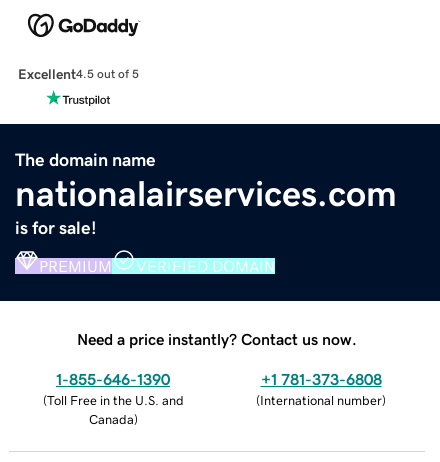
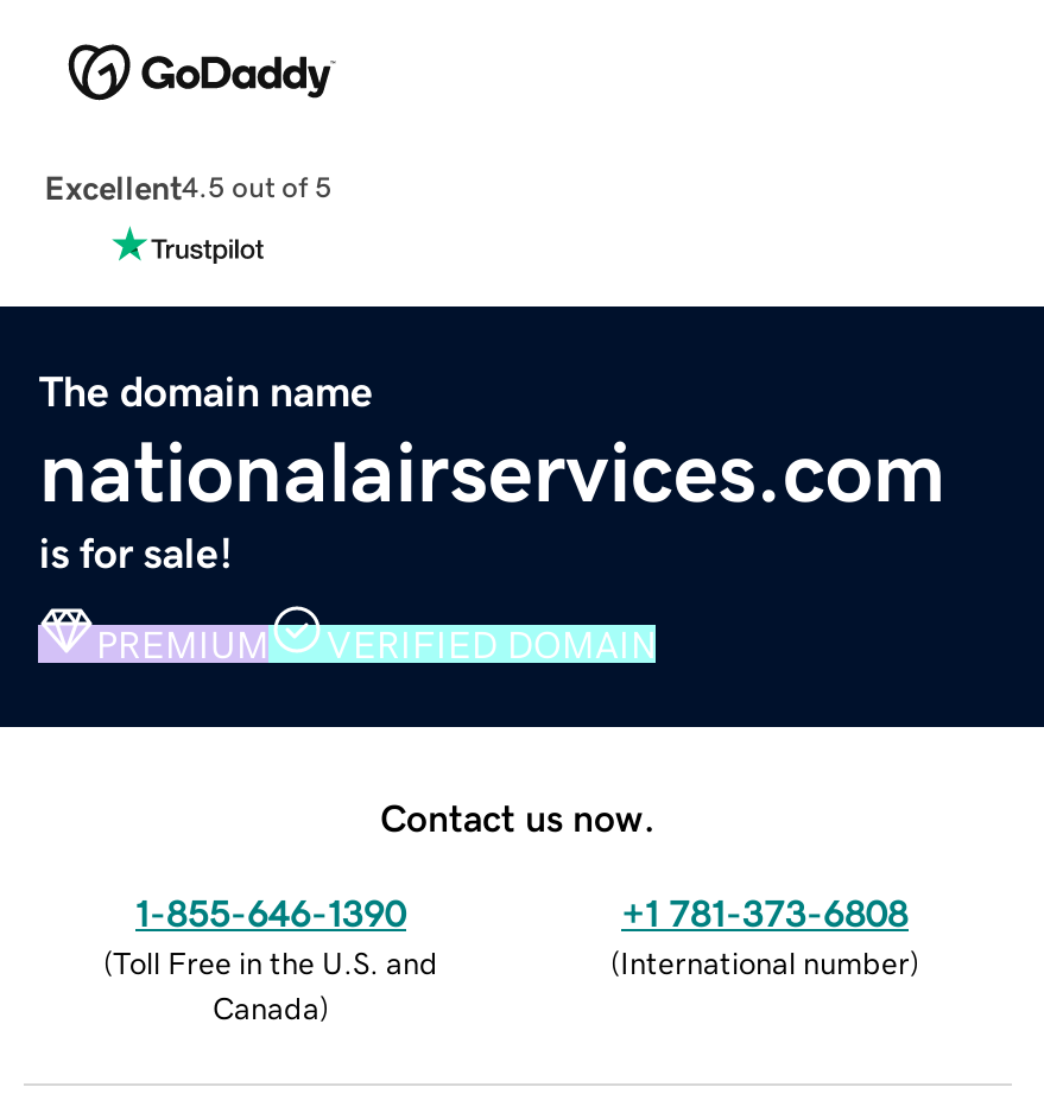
- Need a price instantly? Contact us now.
+ Contact us now.
